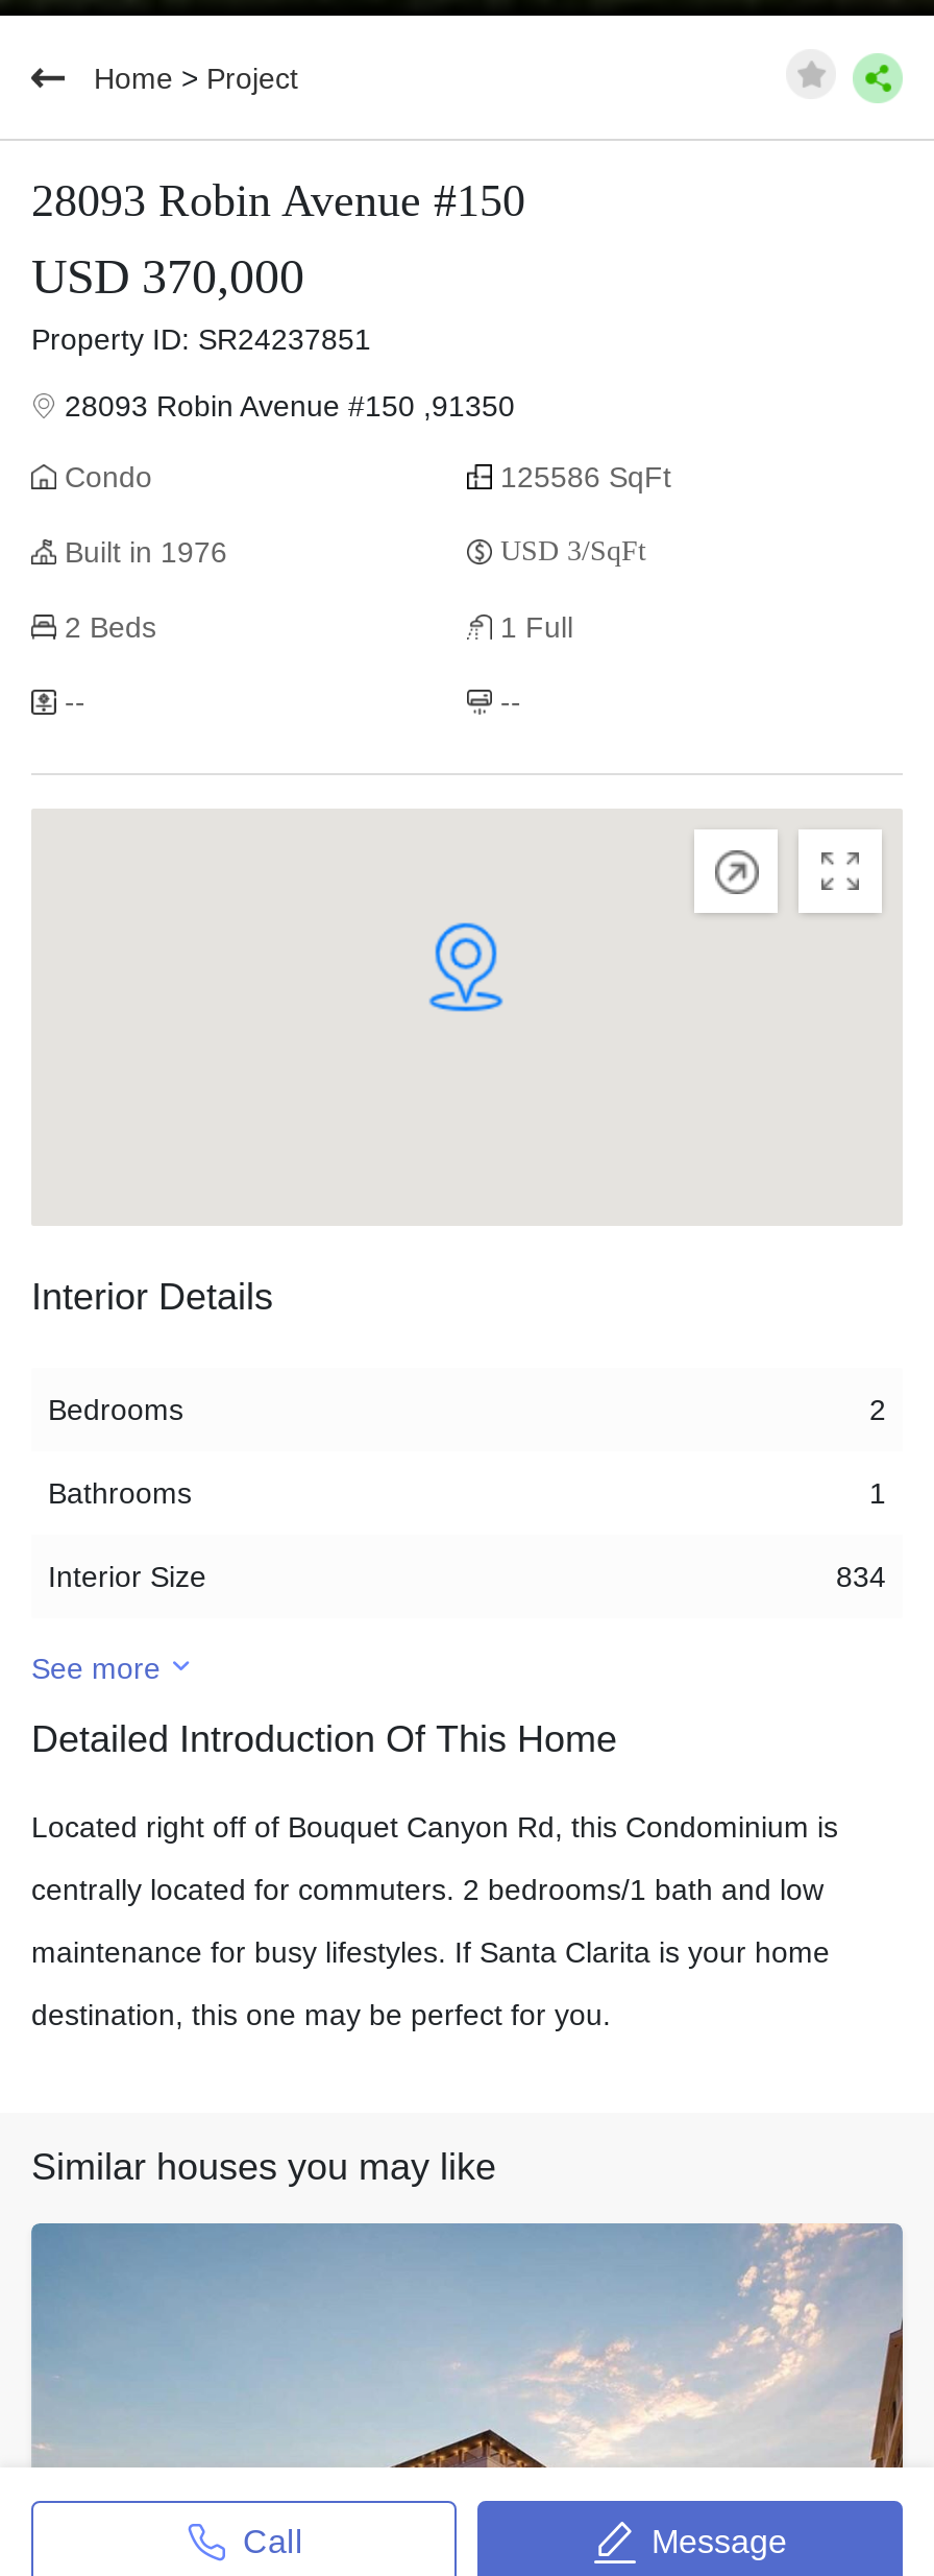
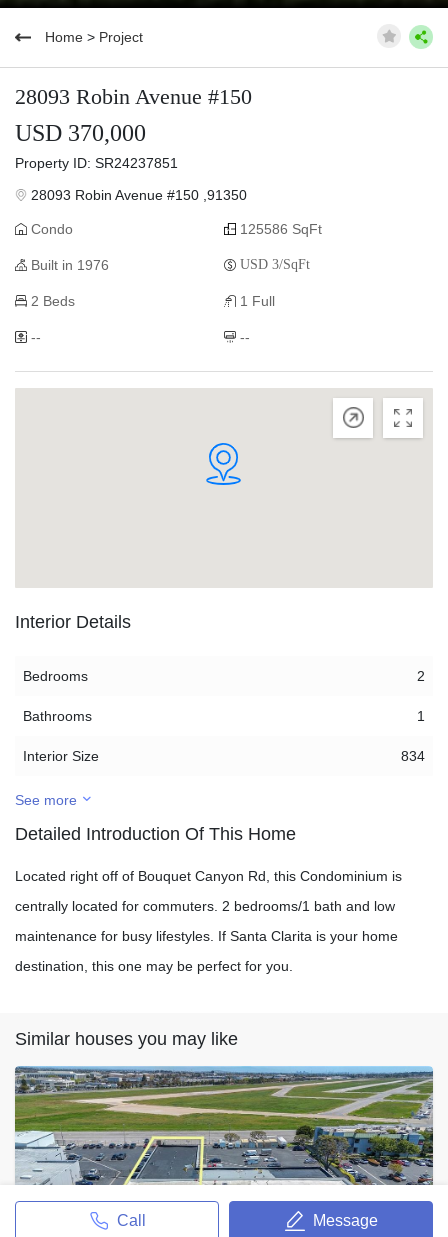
- [image]
+ [image]
